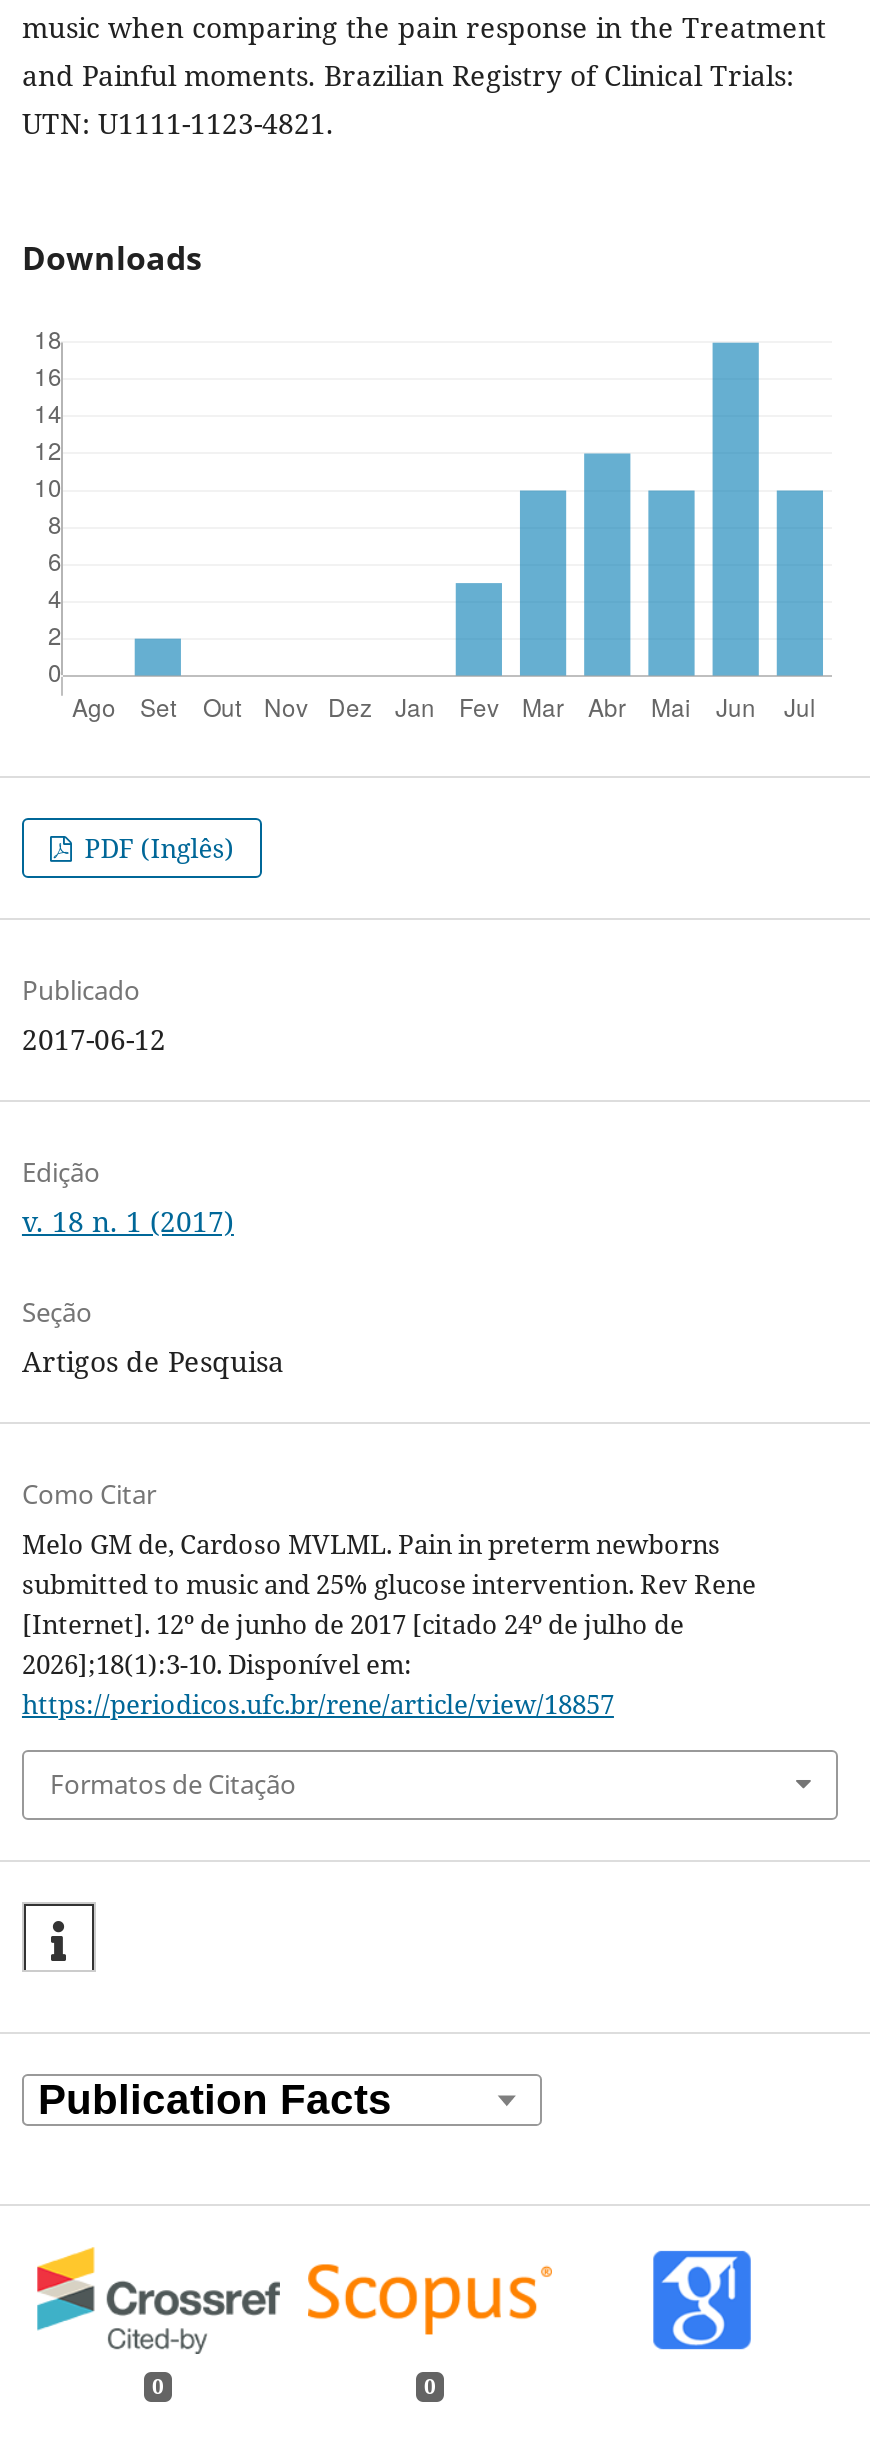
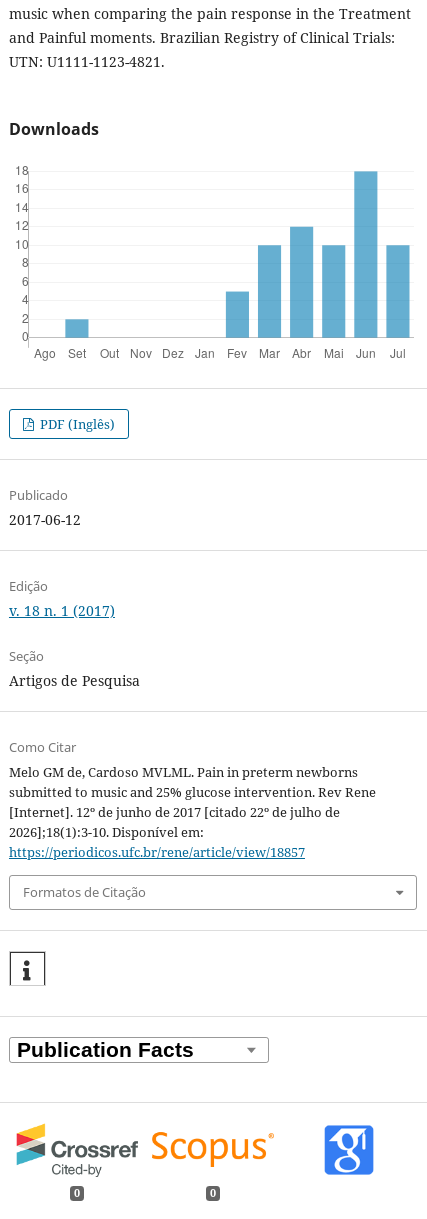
- [Internet]. 12º de junho de 2017 [citado 24º de julho de
+ [Internet]. 12º de junho de 2017 [citado 22º de julho de
